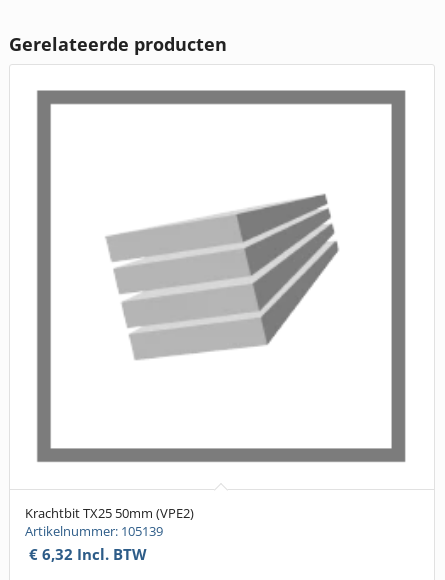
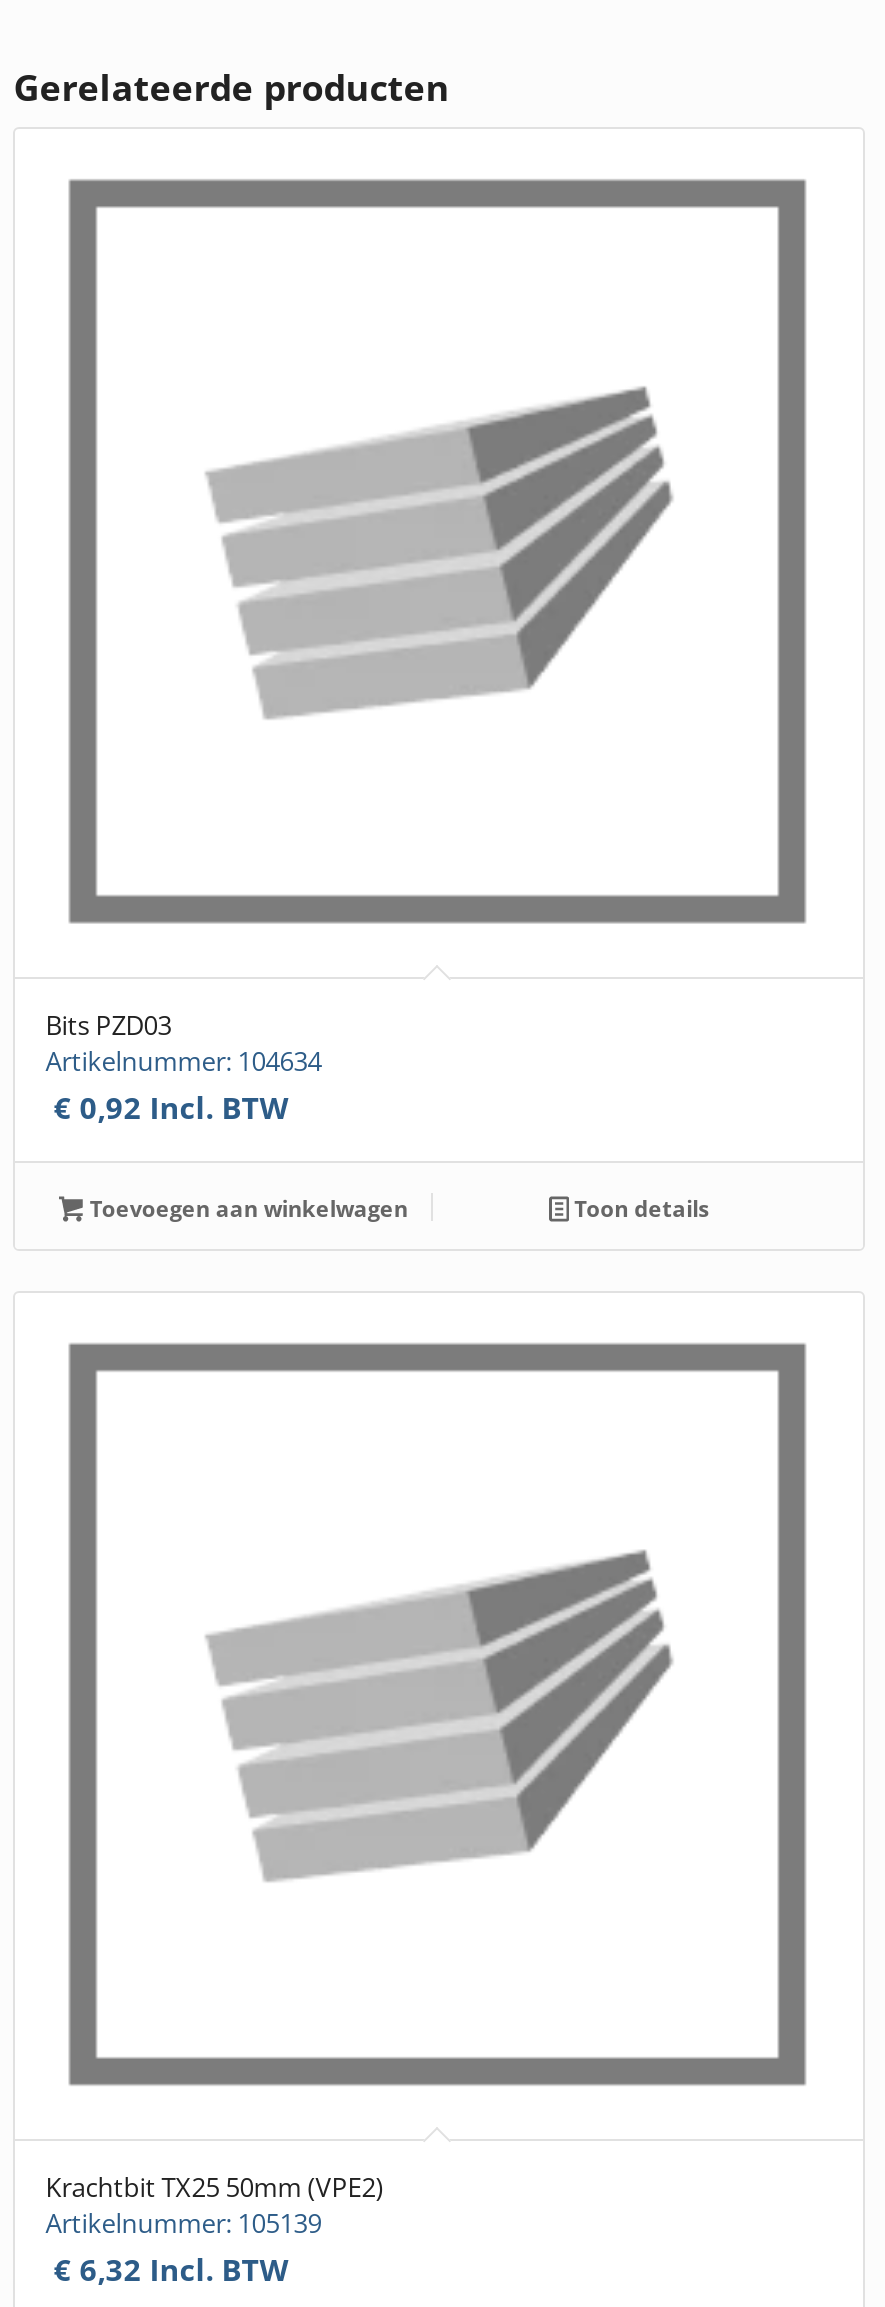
+ Bits PZD03
+ Artikelnummer: 104634
+ €0,92 Incl. BTW
+ Toevoegen aan winkelwagen
+ Toon details
